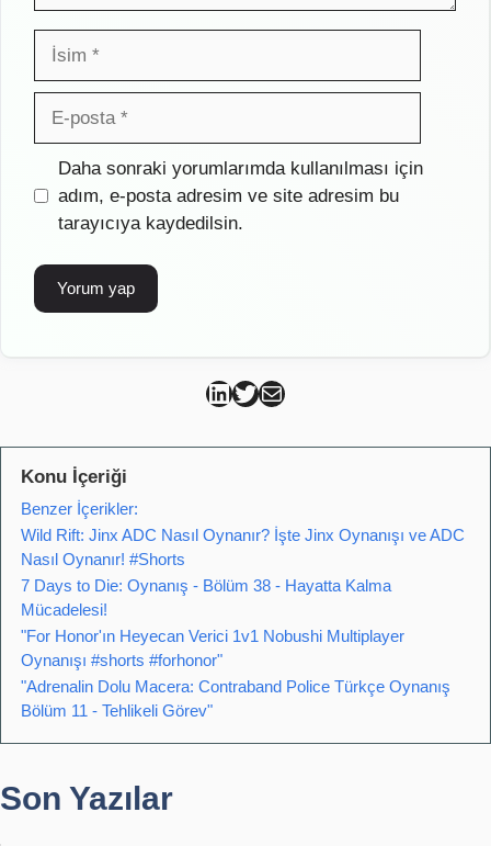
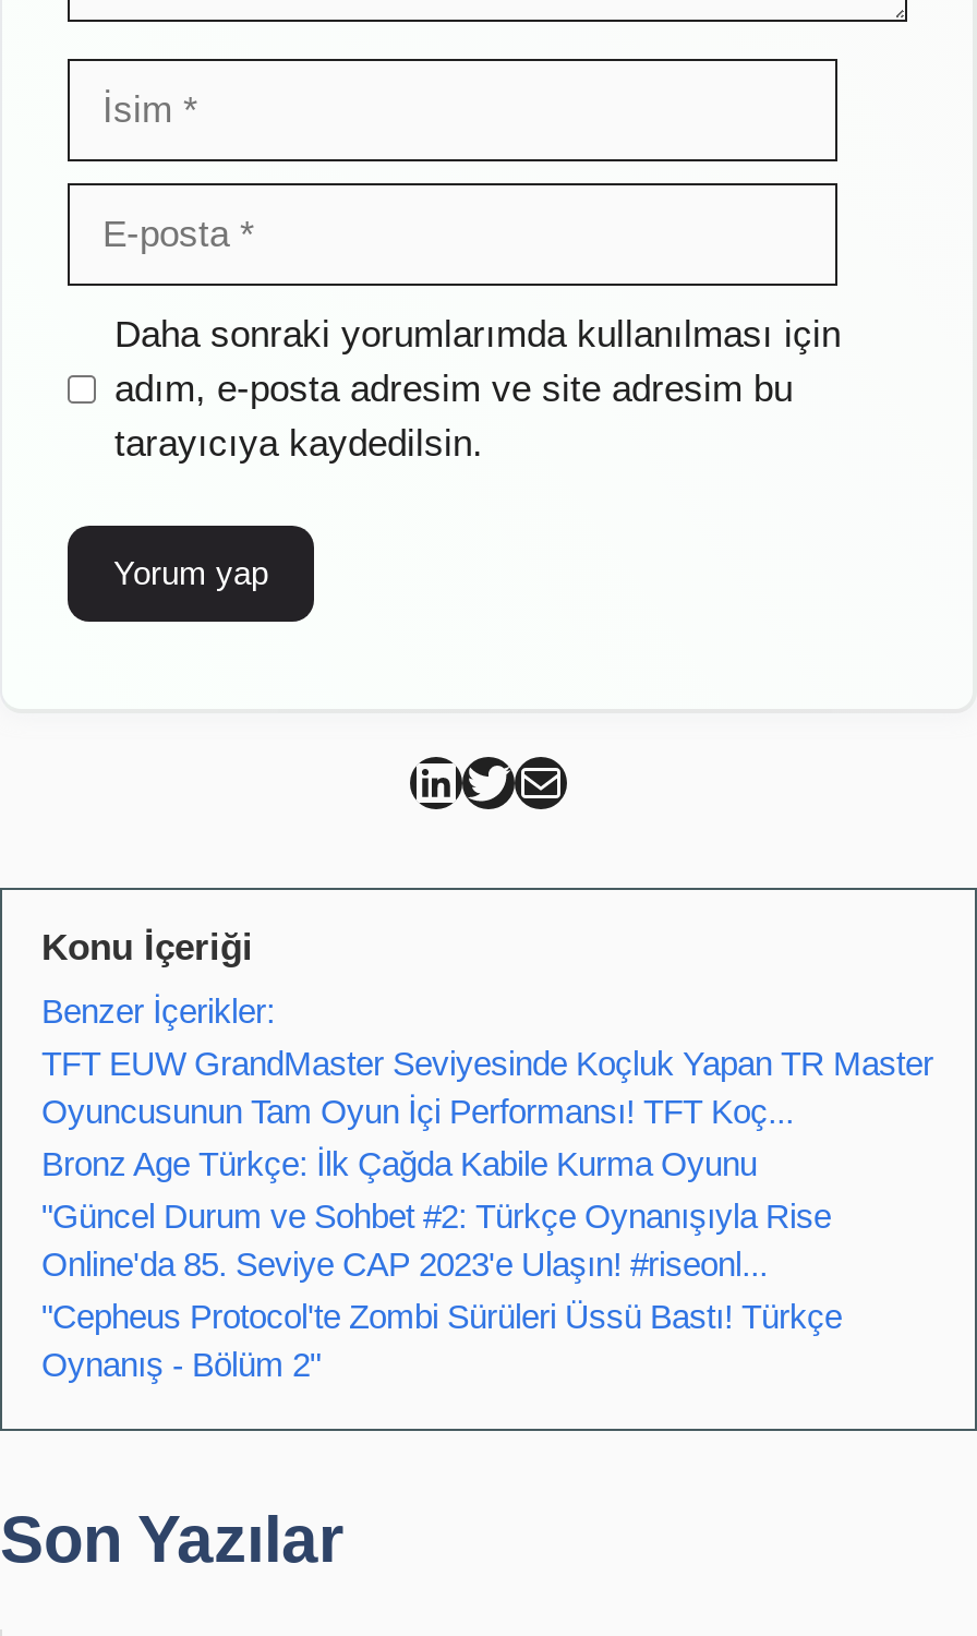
- Wild Rift: Jinx ADC Nasıl Oynanır? İşte Jinx Oynanışı ve ADC
- Nasıl Oynanır! #Shorts
- 7 Days to Die: Oynanış - Bölüm 38 - Hayatta Kalma
- Mücadelesi!
- "For Honor'ın Heyecan Verici 1v1 Nobushi Multiplayer
- Oynanışı #shorts #forhonor"
- "Adrenalin Dolu Macera: Contraband Police Türkçe Oynanış
- Bölüm 11 - Tehlikeli Görev"
+ TFT EUW GrandMaster Seviyesinde Koçluk Yapan TR Master
+ Oyuncusunun Tam Oyun İçi Performansı! TFT Koç...
+ Bronz Age Türkçe: İlk Çağda Kabile Kurma Oyunu
+ "Güncel Durum ve Sohbet #2: Türkçe Oynanışıyla Rise
+ Online'da 85. Seviye CAP 2023'e Ulaşın! #riseonl...
+ "Cepheus Protocol'te Zombi Sürüleri Üssü Bastı! Türkçe
+ Oynanış - Bölüm 2"
